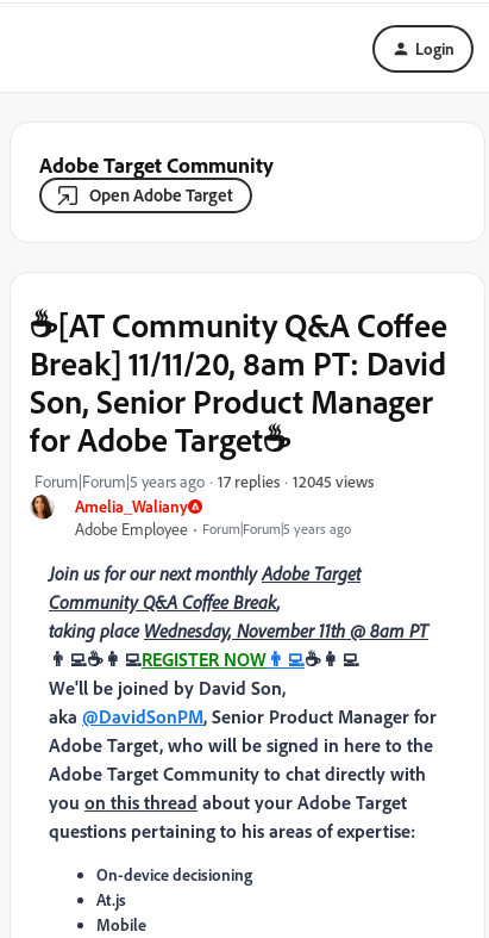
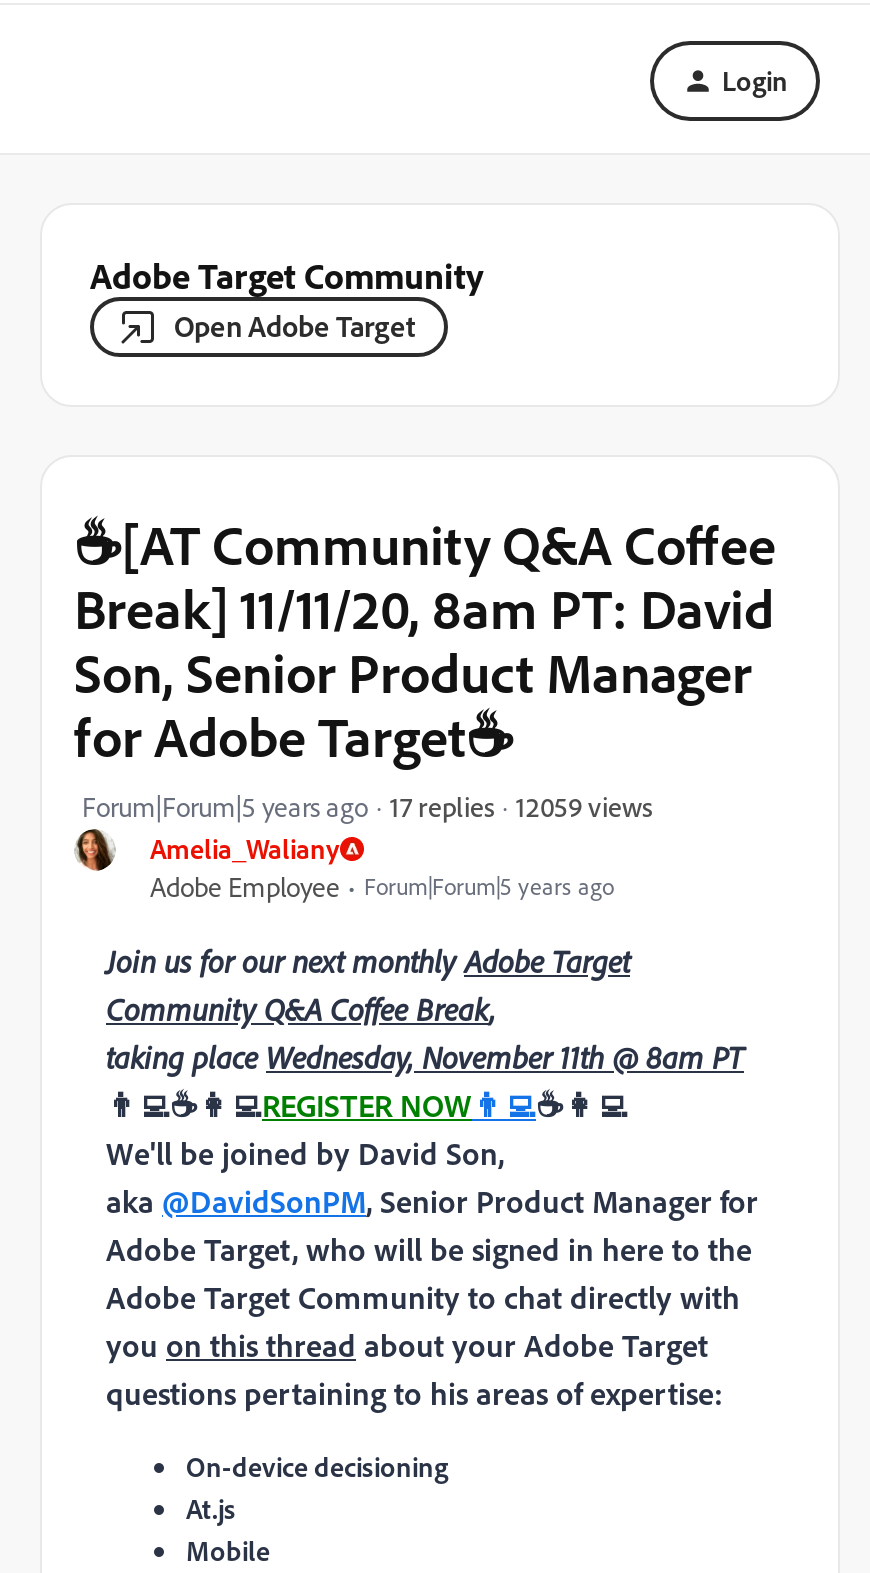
- 12045 views
+ 12059 views
